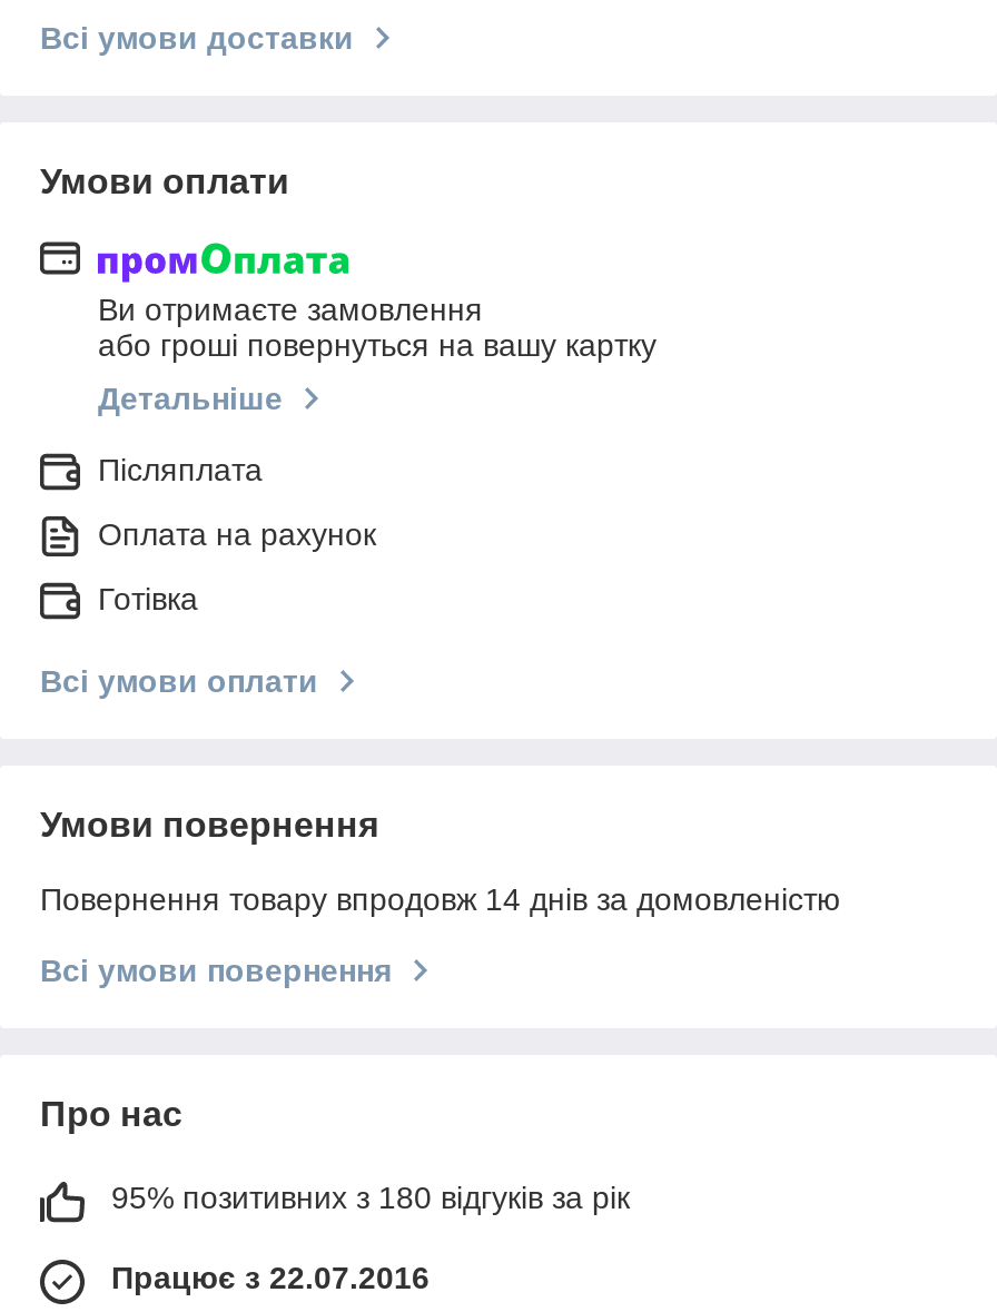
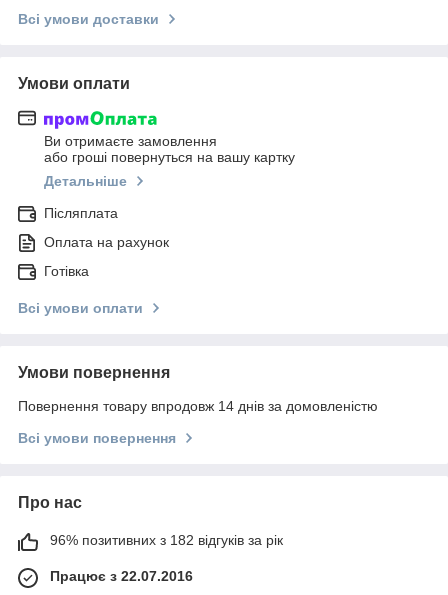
- 95% позитивних з 180 відгуків за рік
+ 96% позитивних з 182 відгуків за рік
